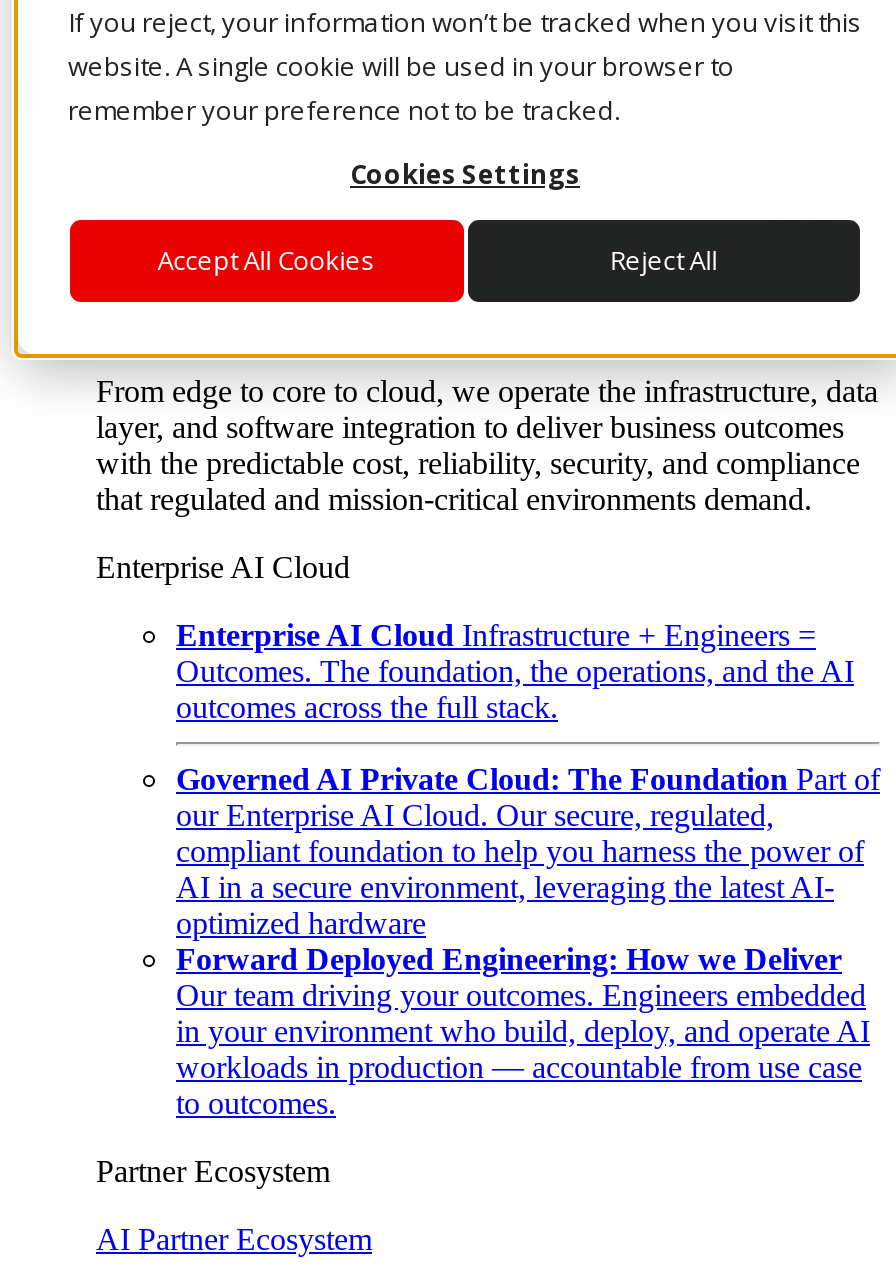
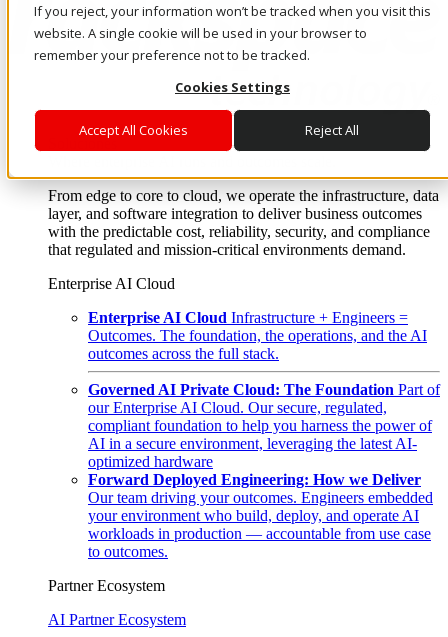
- in your environment who build, deploy, and operate AI
+ your environment who build, deploy, and operate AI
